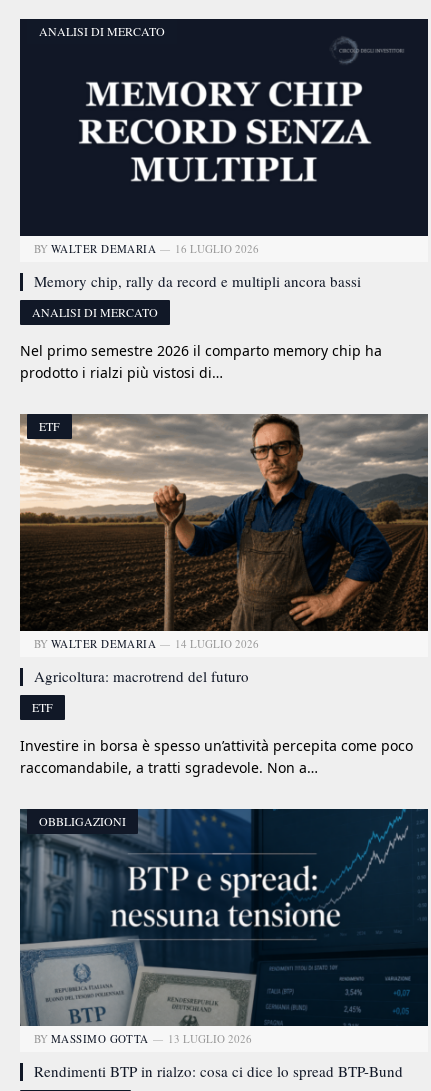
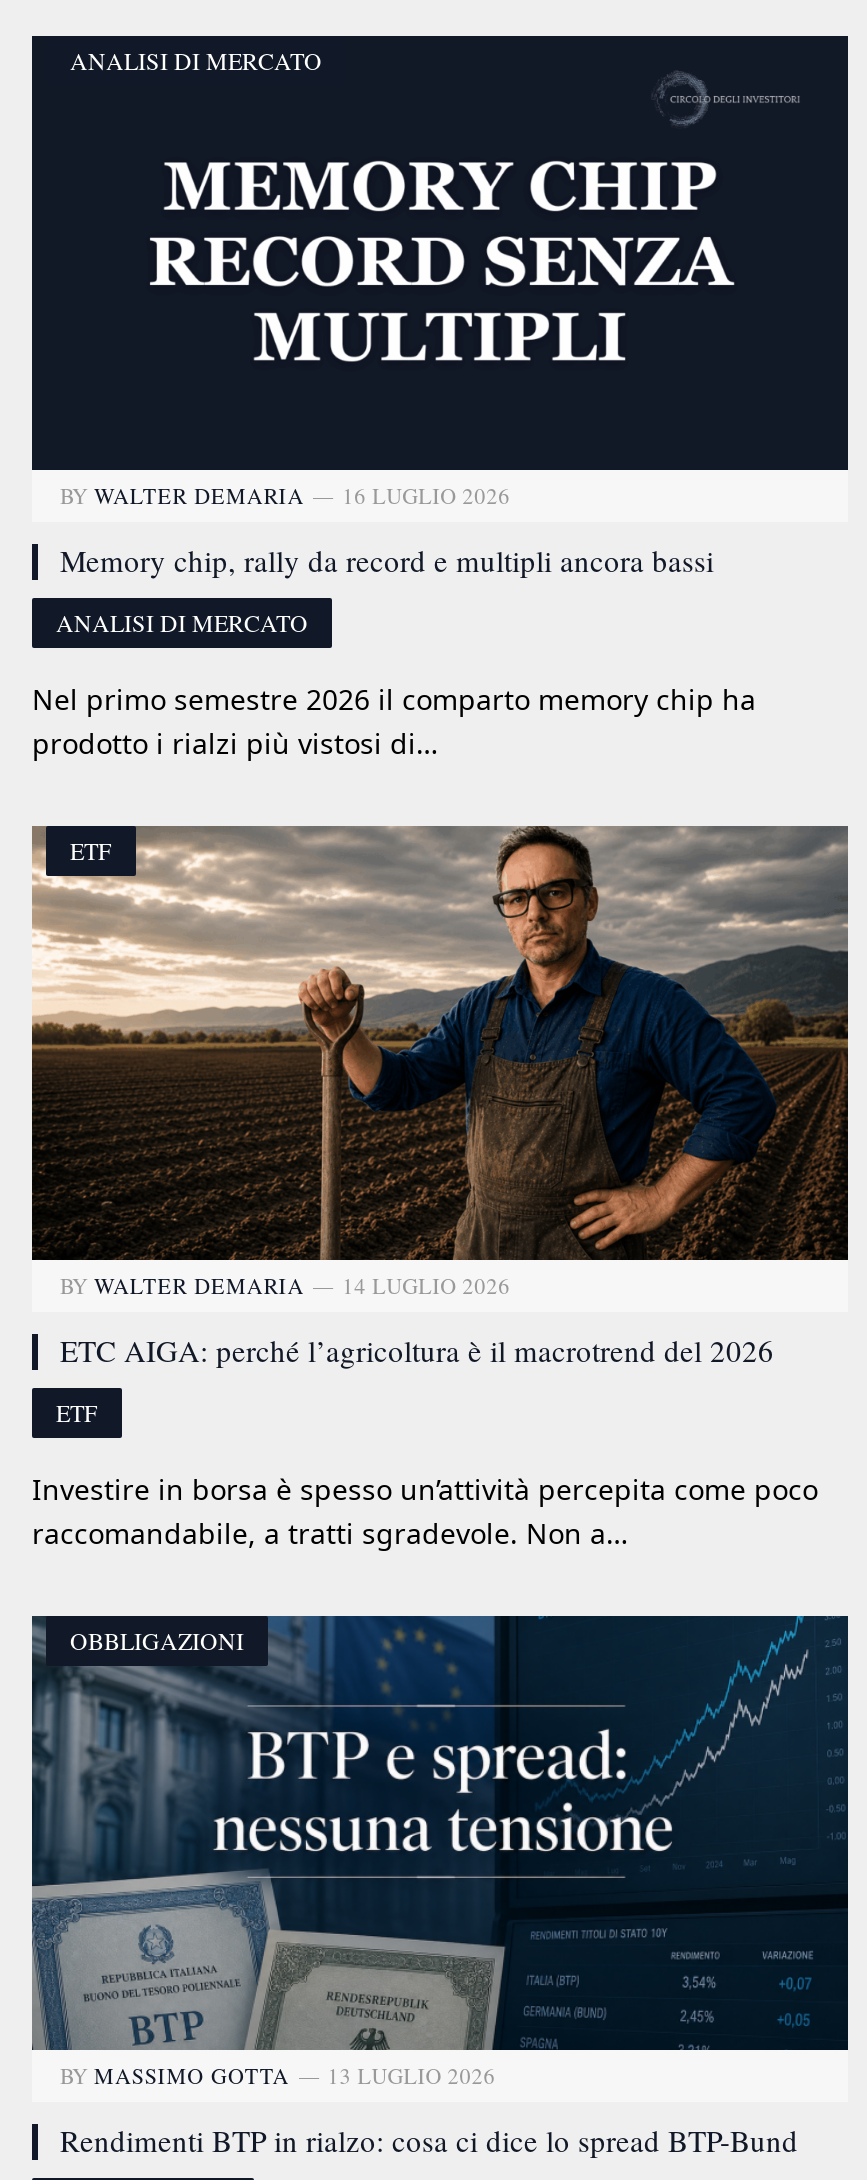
- Agricoltura: macrotrend del futuro
+ ETC AIGA: perché l’agricoltura è il macrotrend del 2026
